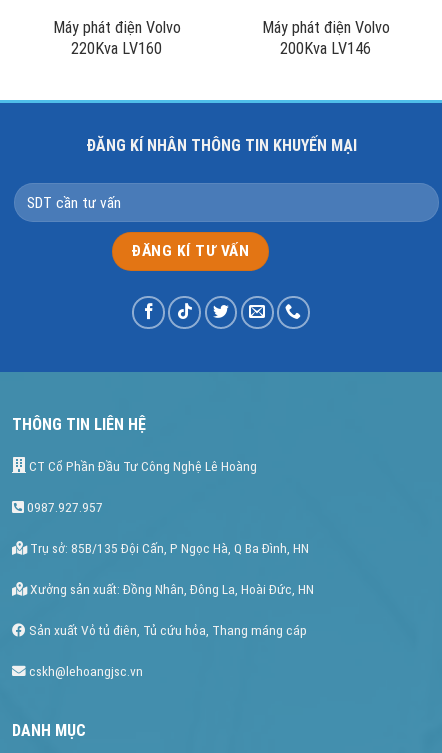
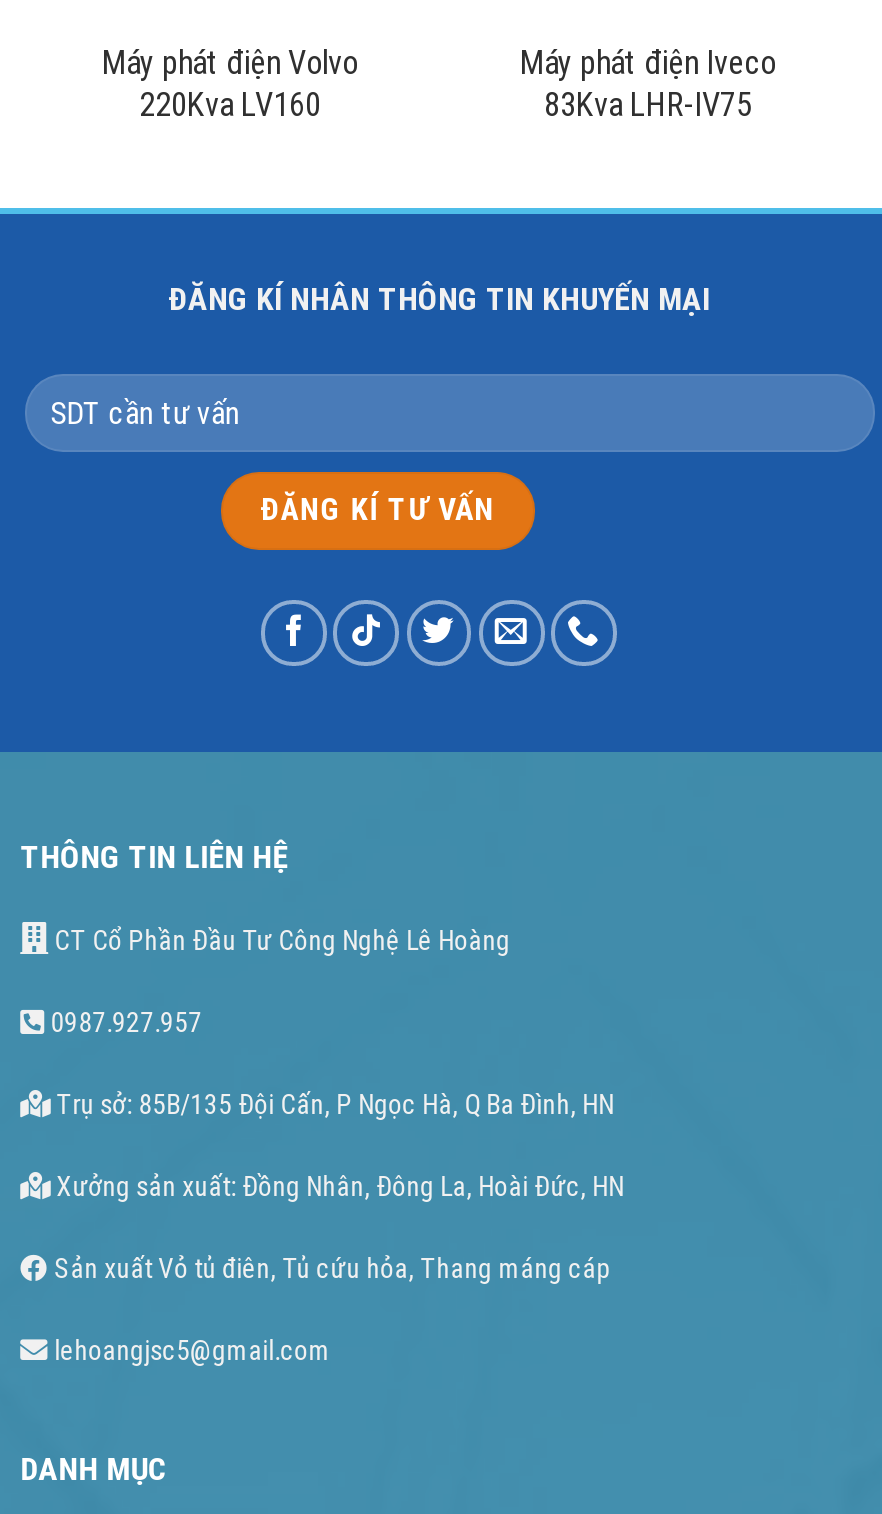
- Máy phát điện Volvo
- 200Kva LV146
+ Máy phát điện Iveco
+ 83Kva LHR-IV75

- cskh@lehoangjsc.vn
+ lehoangjsc5@gmail.com
